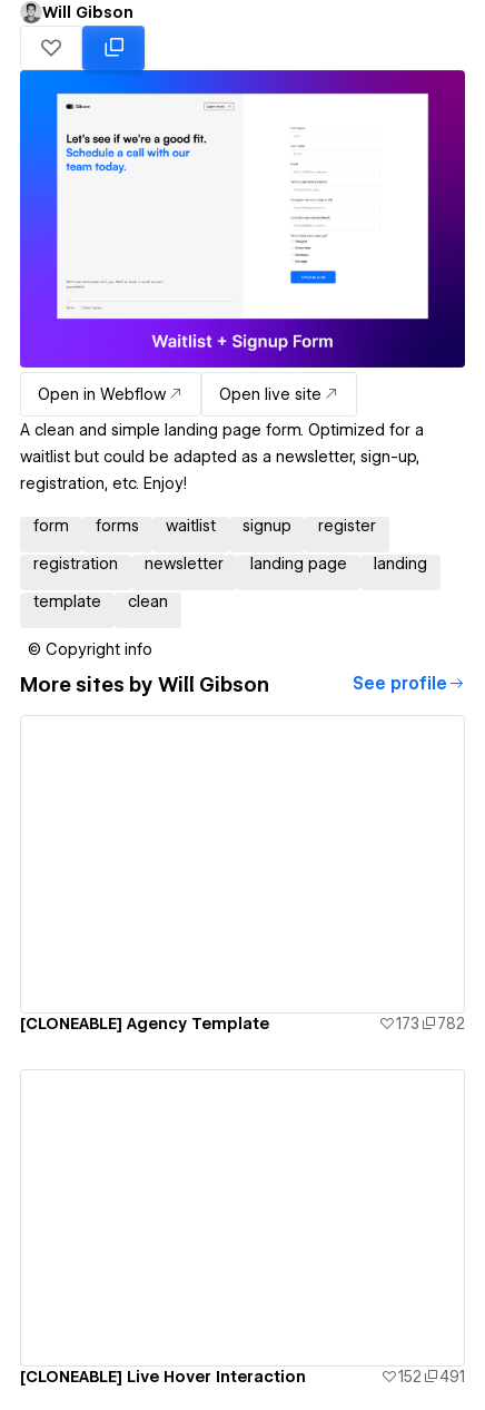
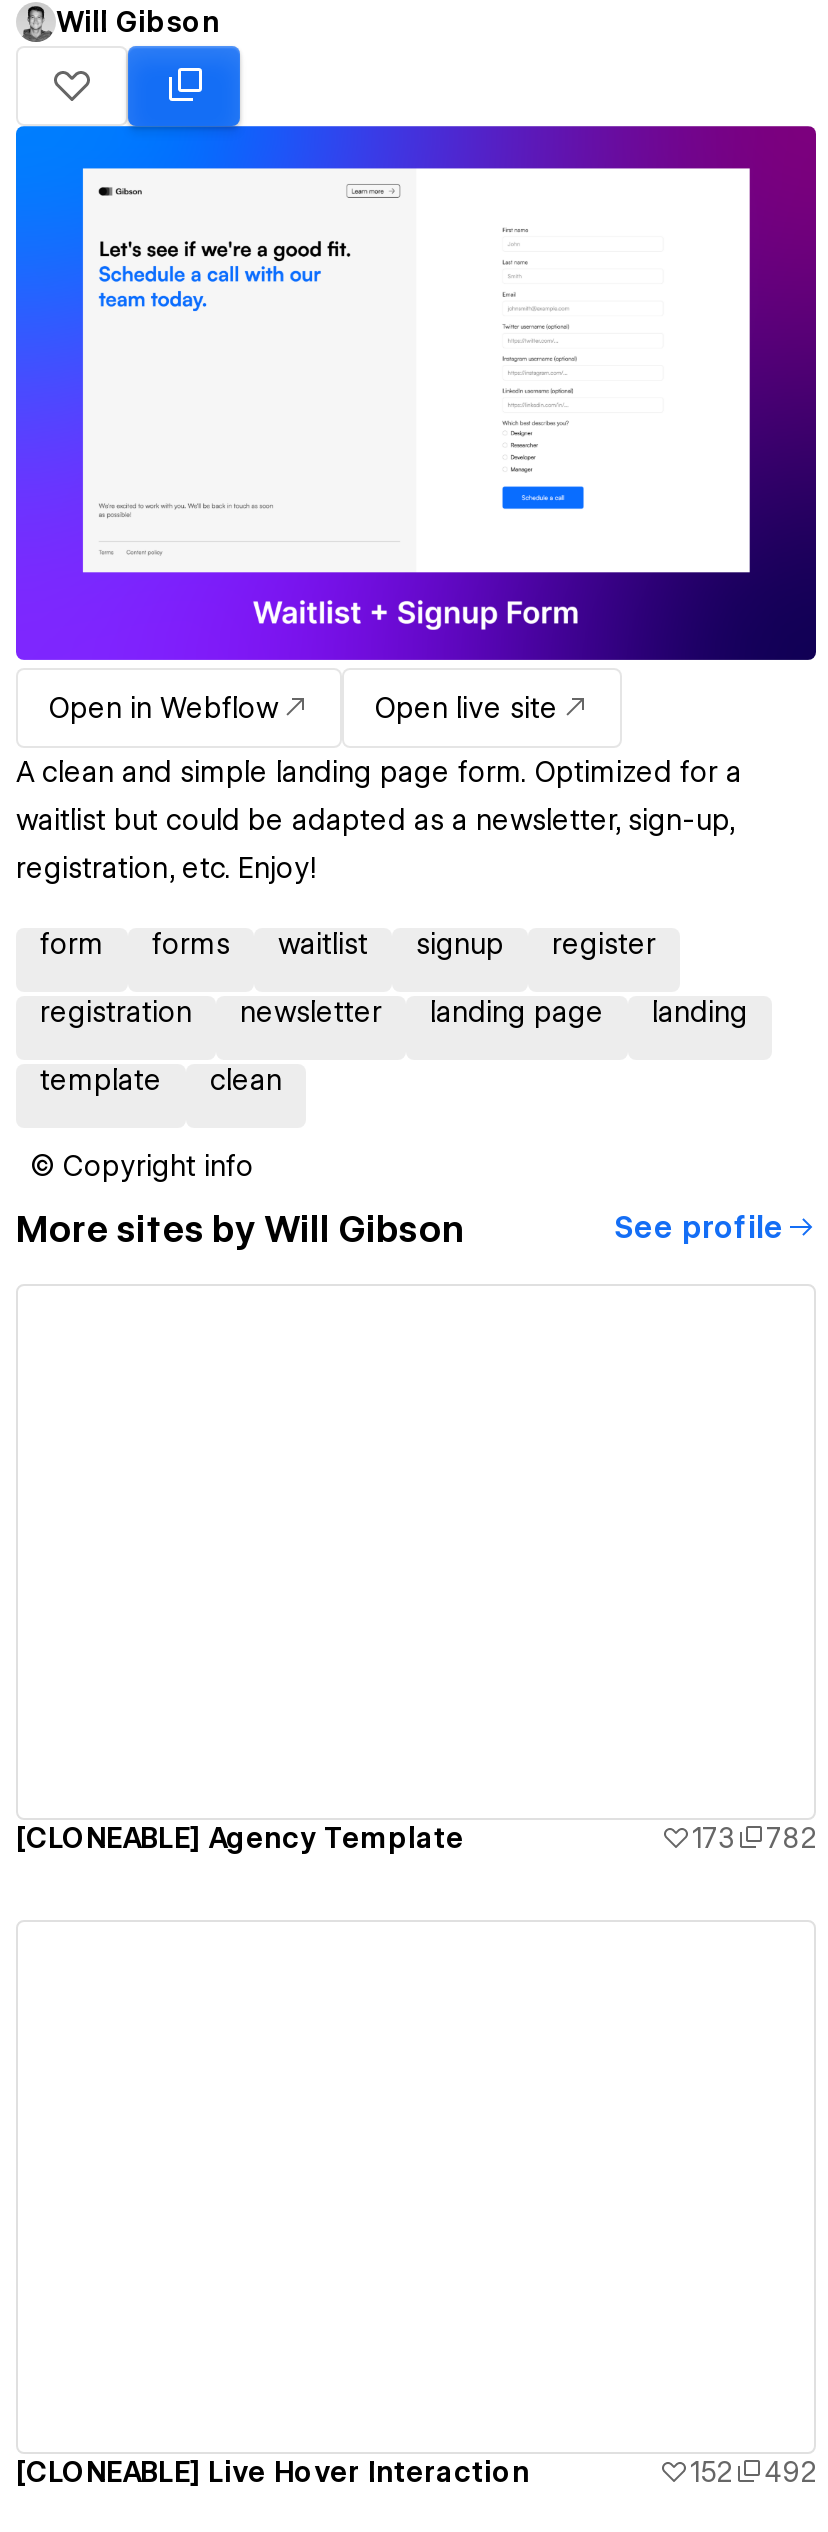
- 152 491
+ 152 492
